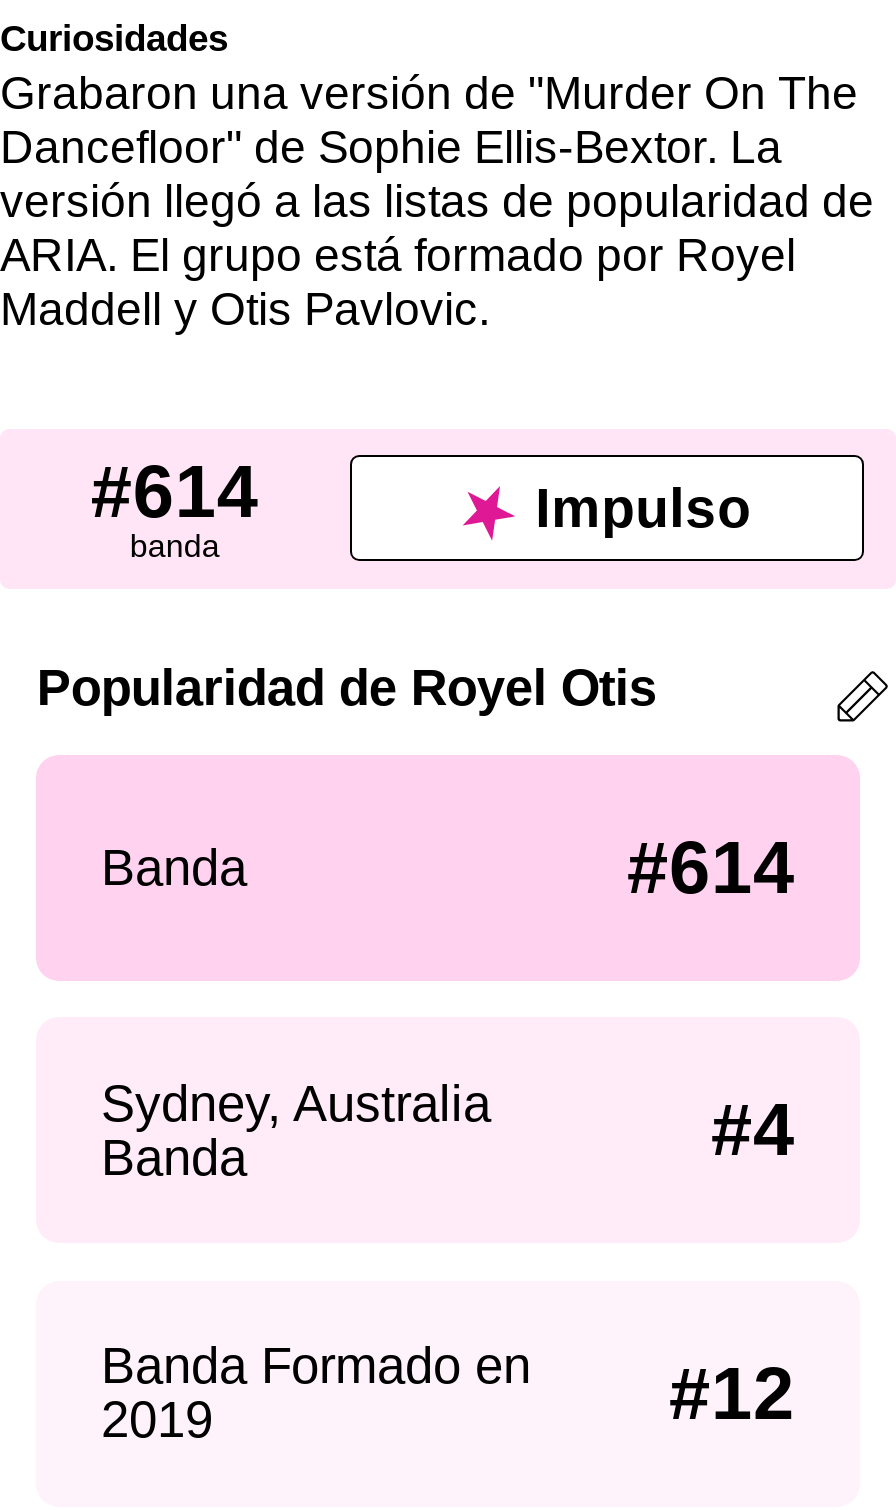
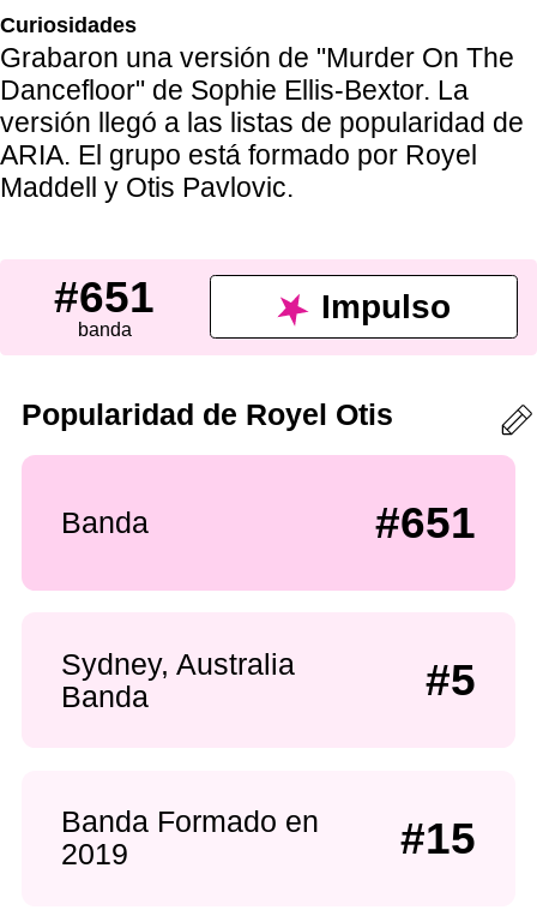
- #614
+ #651

- #614
+ #651

- #4
+ #5

- #12
+ #15
